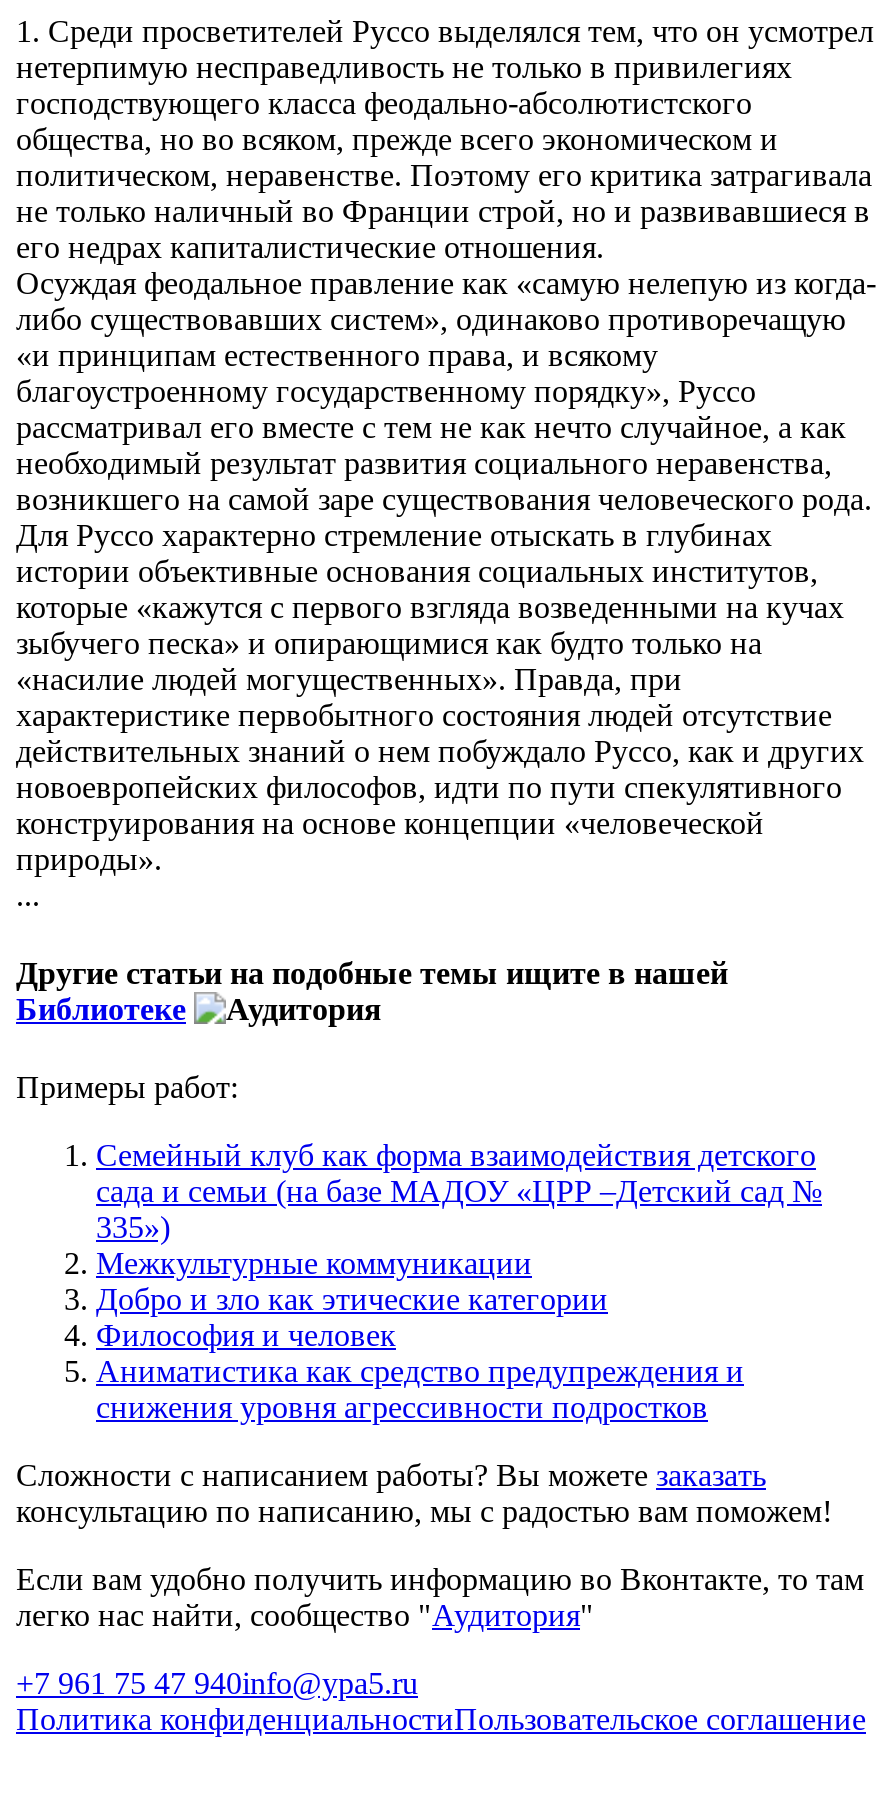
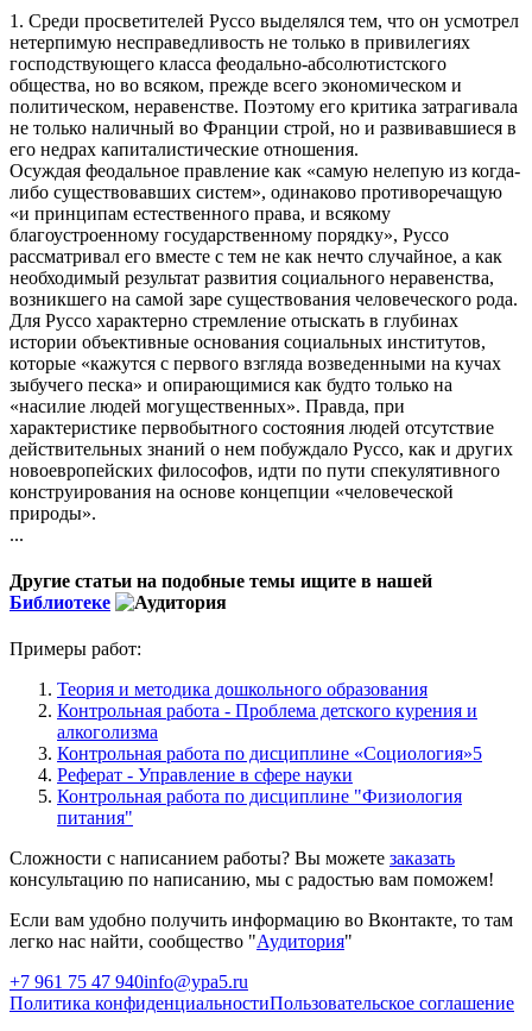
- Семейный клуб как форма взаимодействия детского
- сада и семьи (на базе МАДОУ «ЦРР –Детский сад №
- 335»)
- Межкультурные коммуникации
- Добро и зло как этические категории
- Философия и человек
- Аниматистика как средство предупреждения и
- снижения уровня агрессивности подростков
+ Теория и методика дошкольного образования
+ Контрольная работа - Проблема детского курения и
+ алкоголизма
+ Контрольная работа по дисциплине «Социология»5
+ Реферат - Управление в сфере науки
+ Контрольная работа по дисциплине "Физиология
+ питания"
